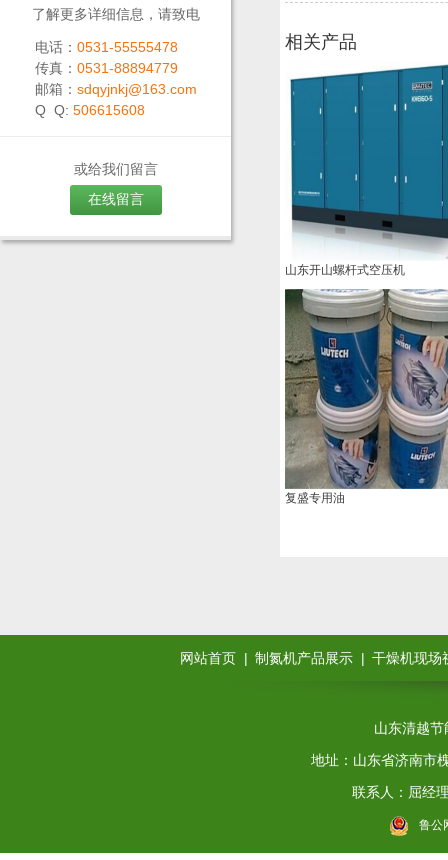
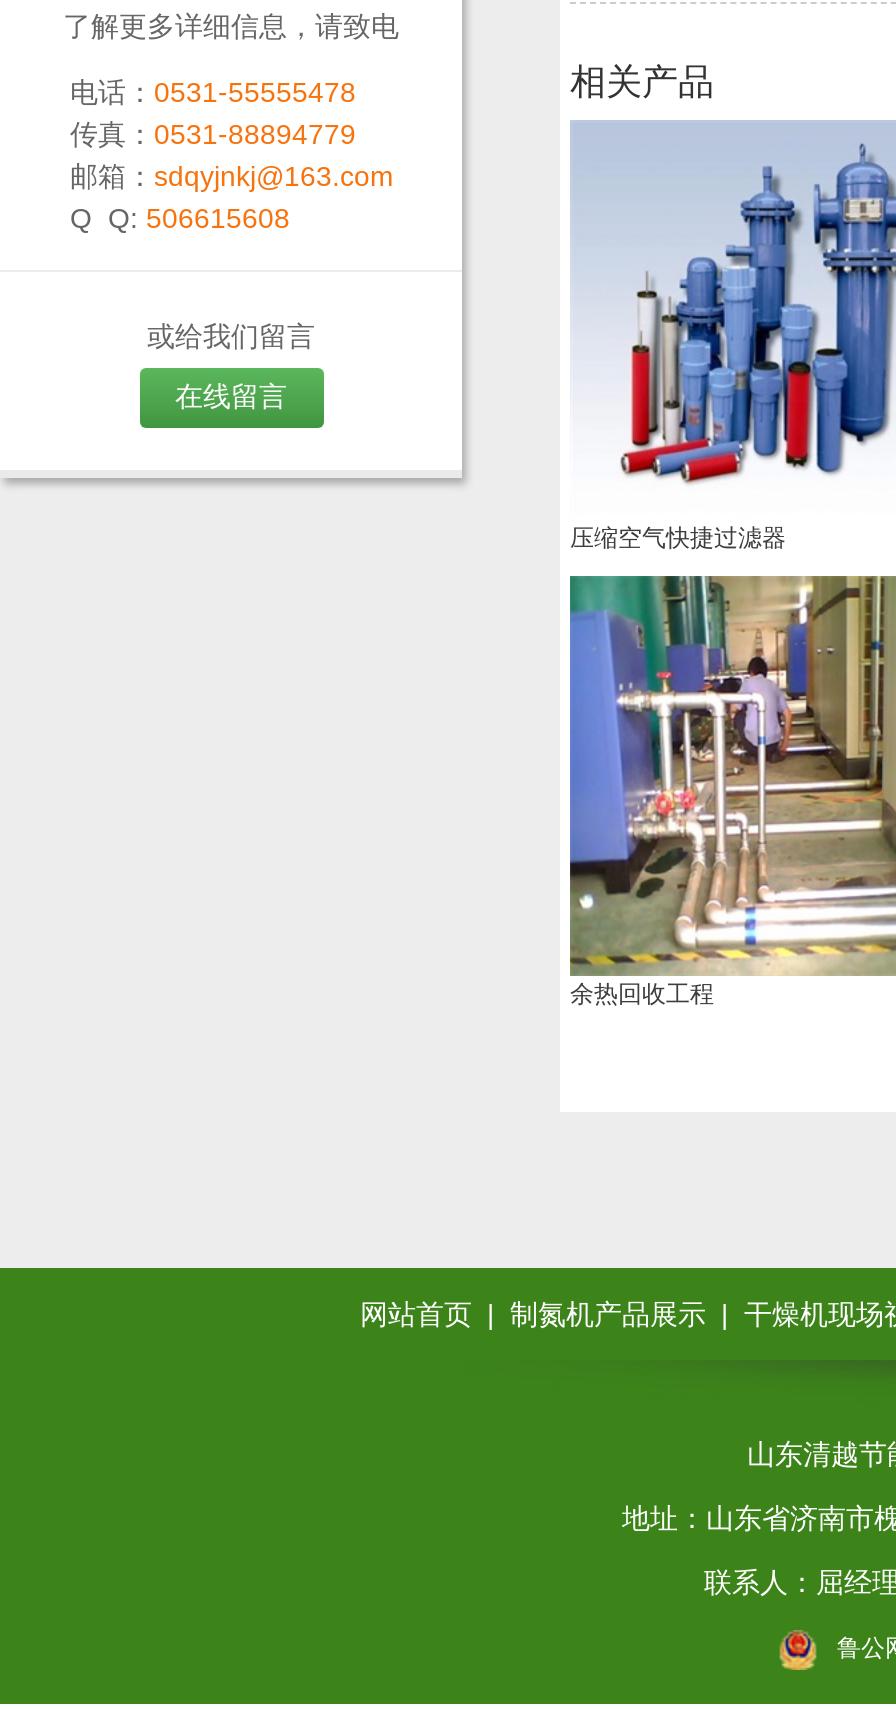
- [image]
- 山东开山螺杆式空压机
+ [image]
+ 压缩空气快捷过滤器

- [image]
- 复盛专用油
+ [image]
+ 余热回收工程
